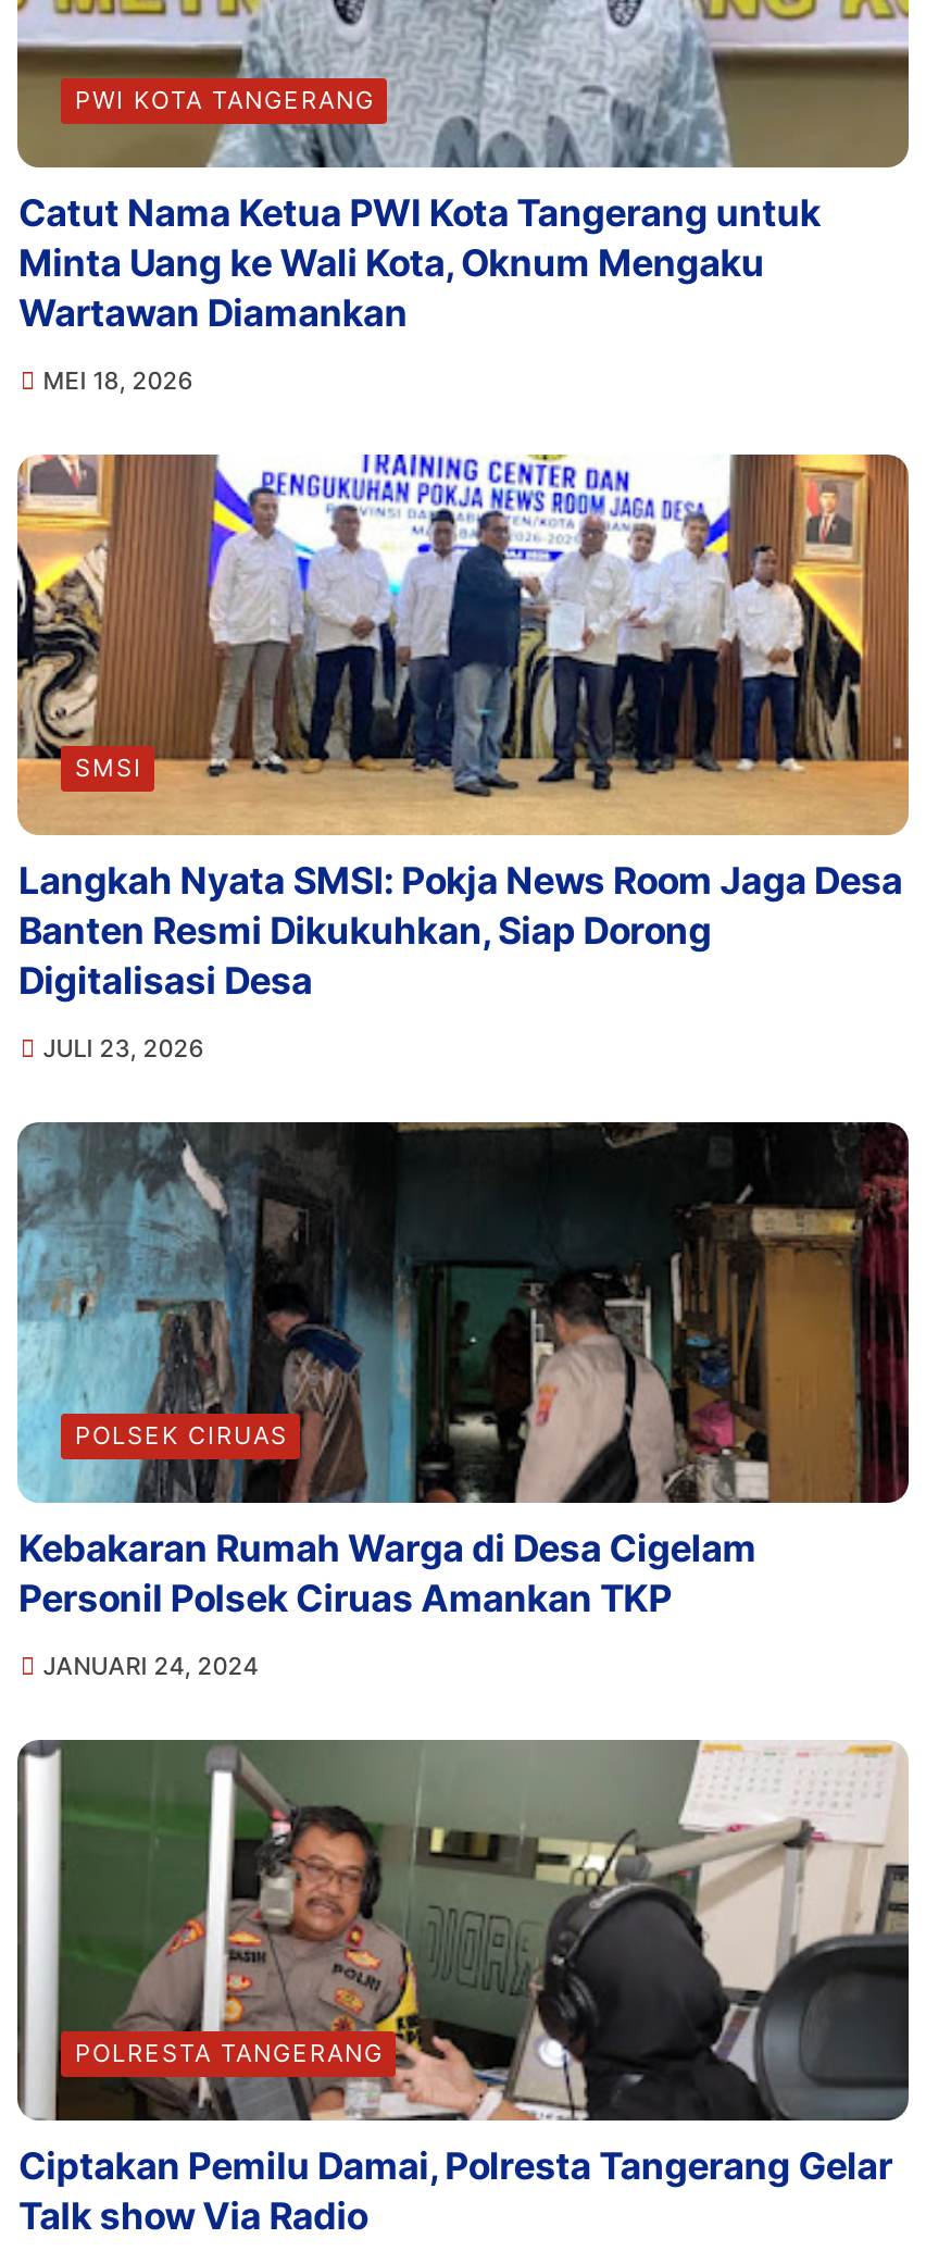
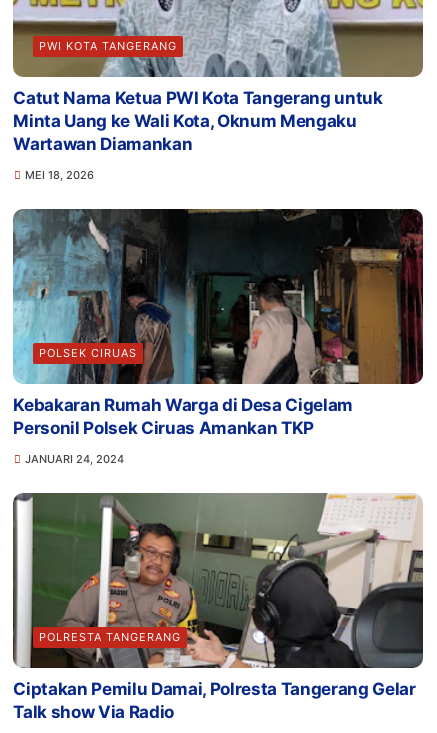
- [image]
- SMSI
- Langkah Nyata SMSI: Pokja News Room Jaga Desa
- Banten Resmi Dikukuhkan, Siap Dorong
- Digitalisasi Desa
- JULI 23, 2026
